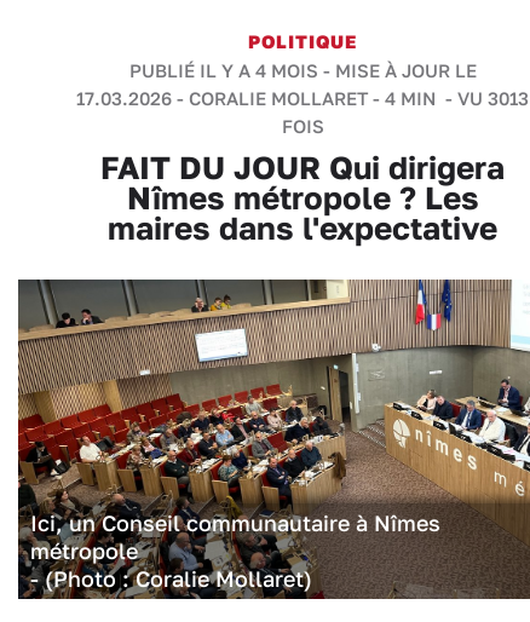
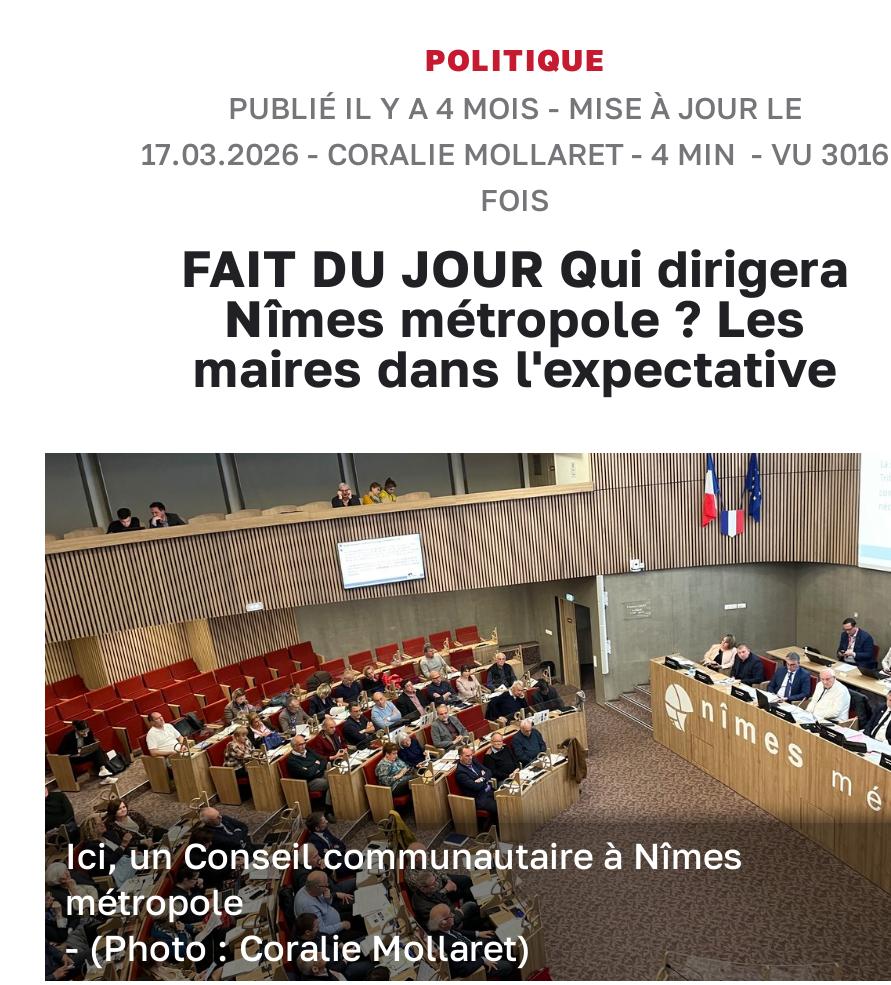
- 17.03.2026 - CORALIE MOLLARET - 4 MIN - VU 3013
+ 17.03.2026 - CORALIE MOLLARET - 4 MIN - VU 3016
